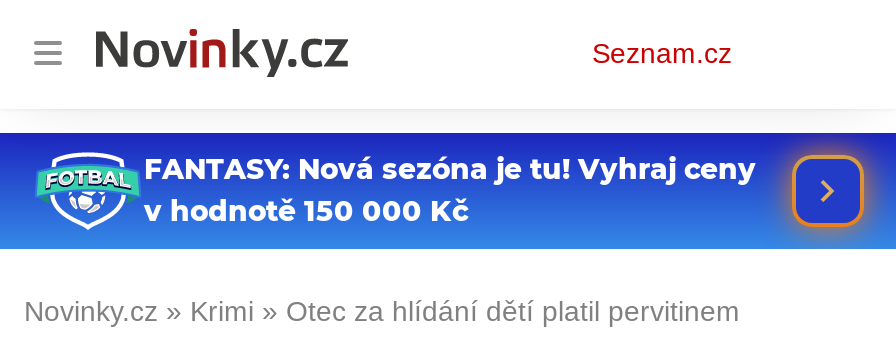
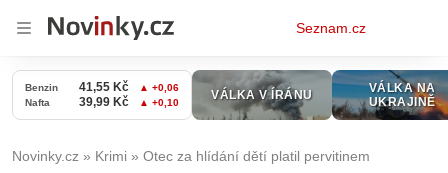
- [image]
+ [image]
